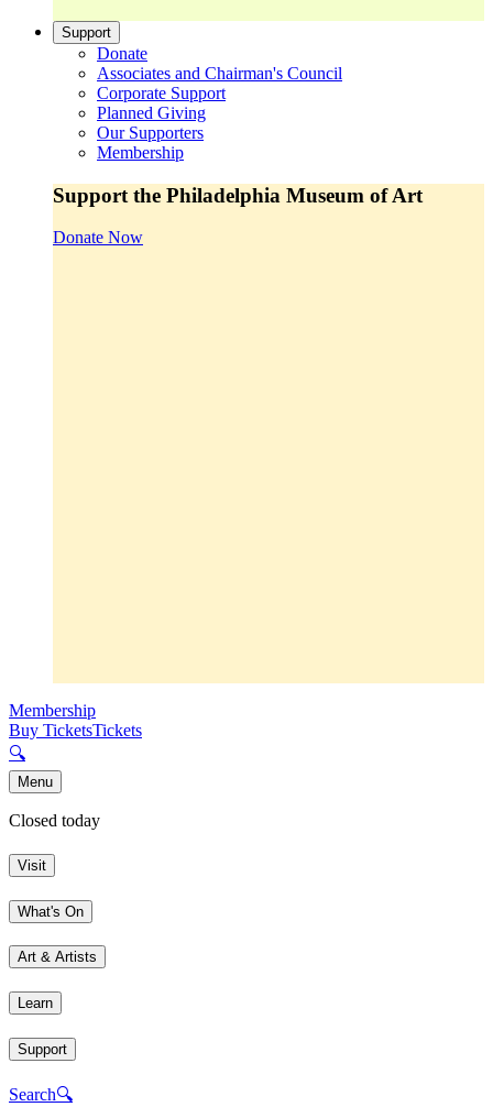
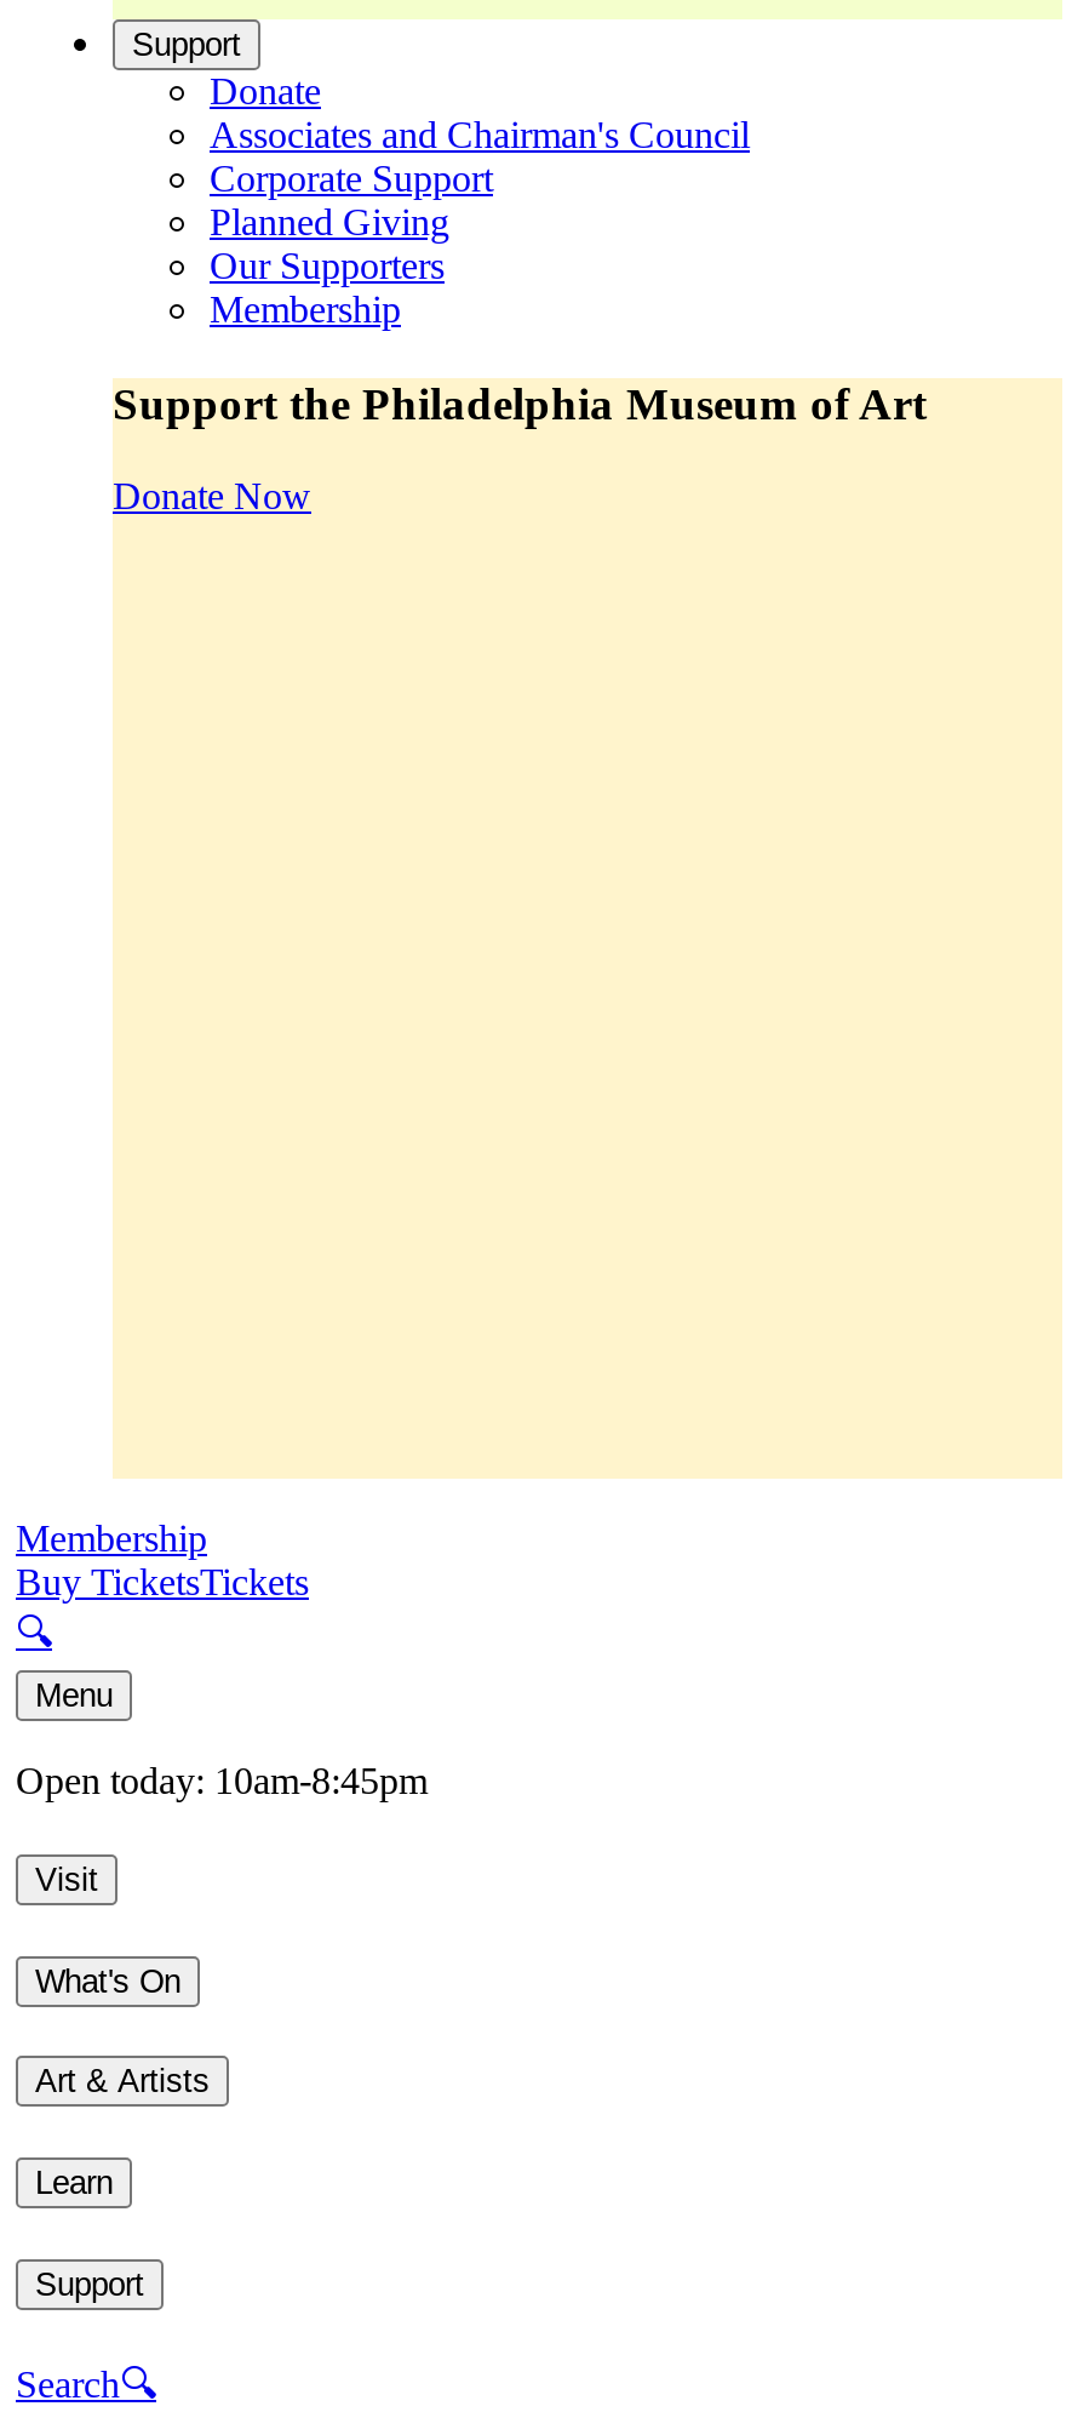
- Closed today
+ Open today: 10am-8:45pm
